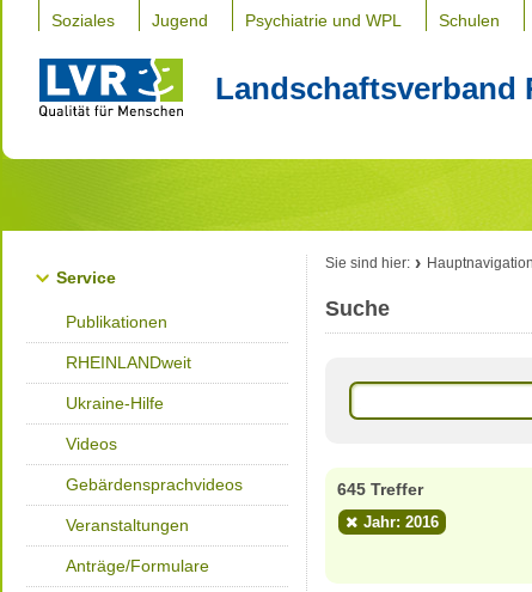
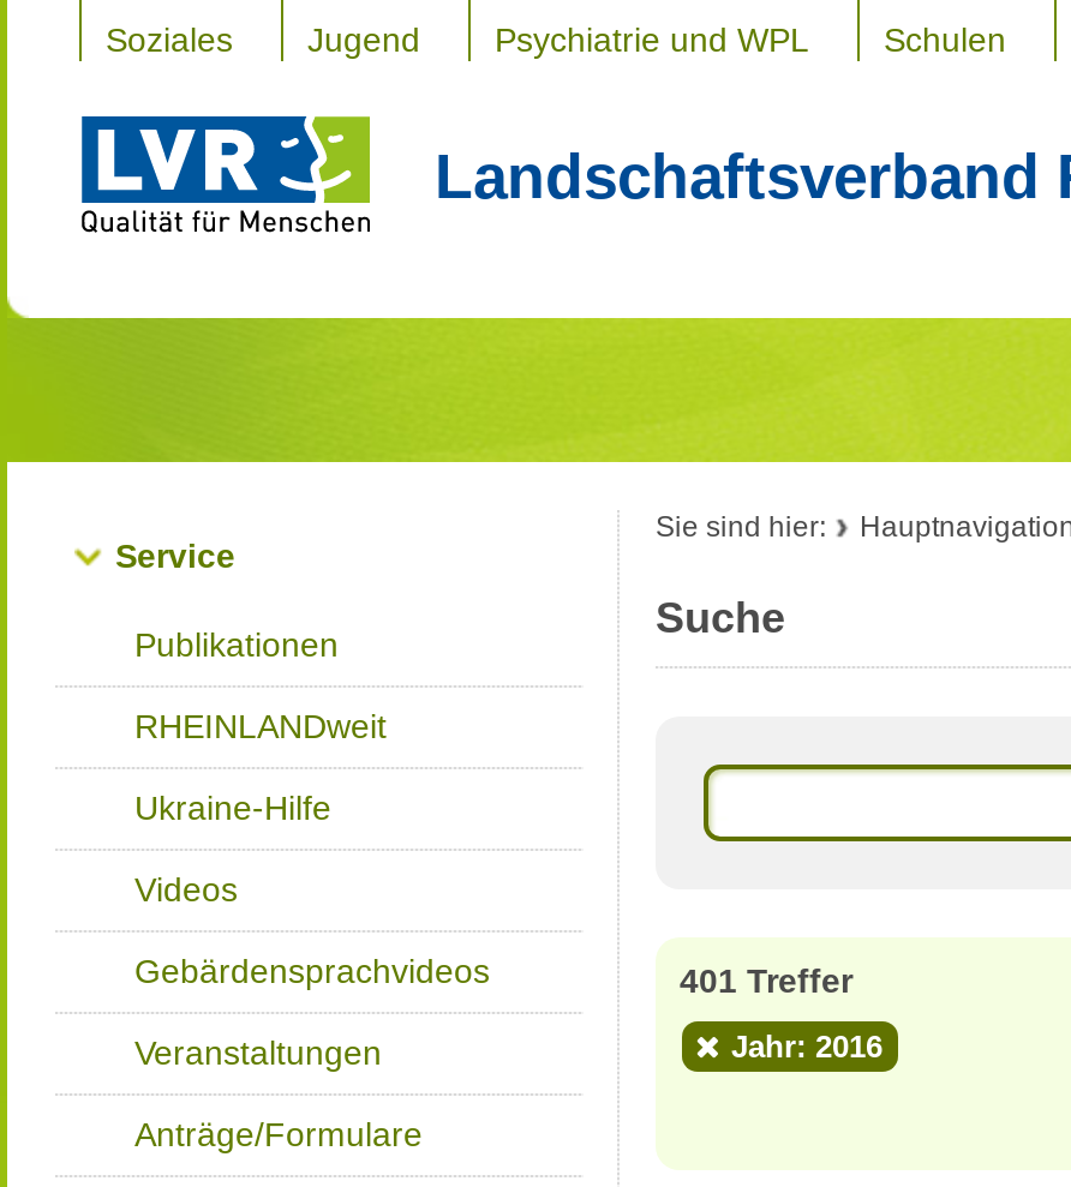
- 645 Treffer
+ 401 Treffer
